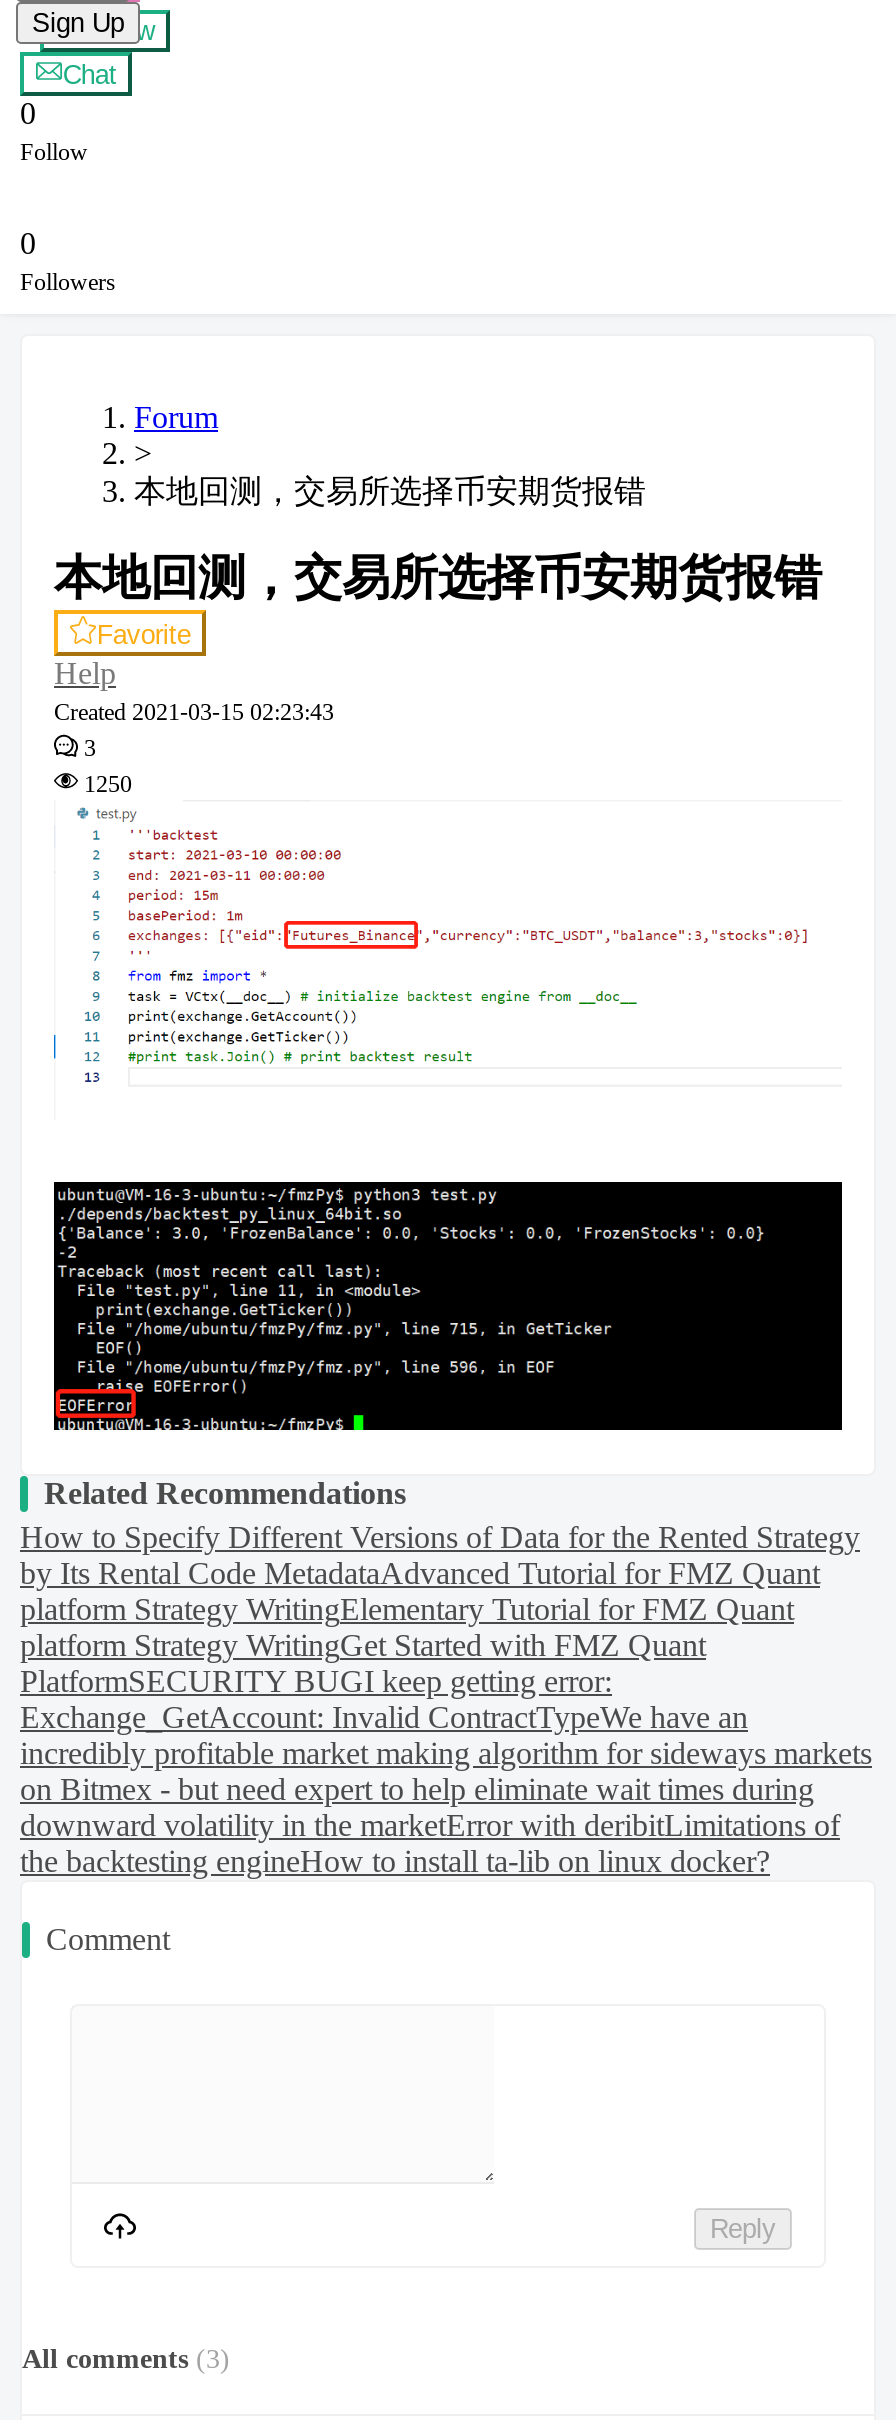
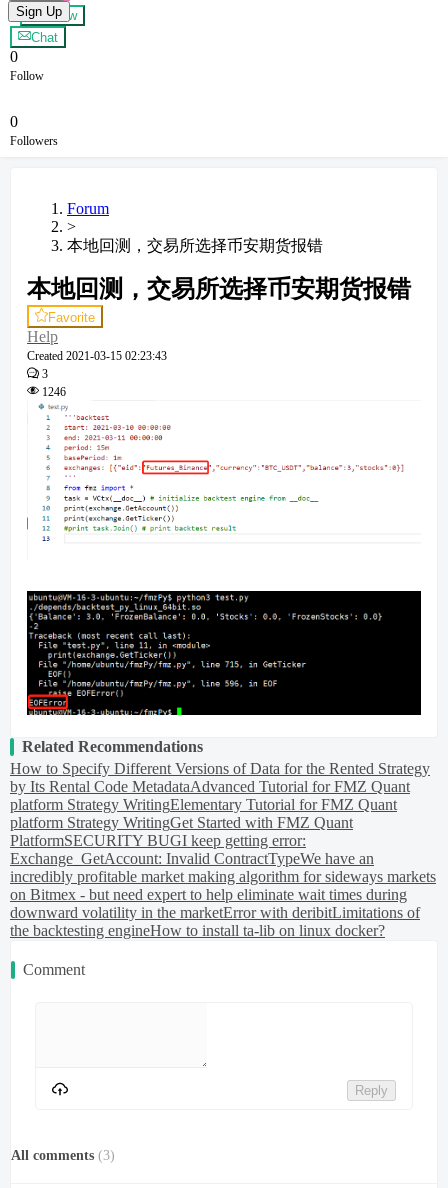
- 1250
+ 1246
